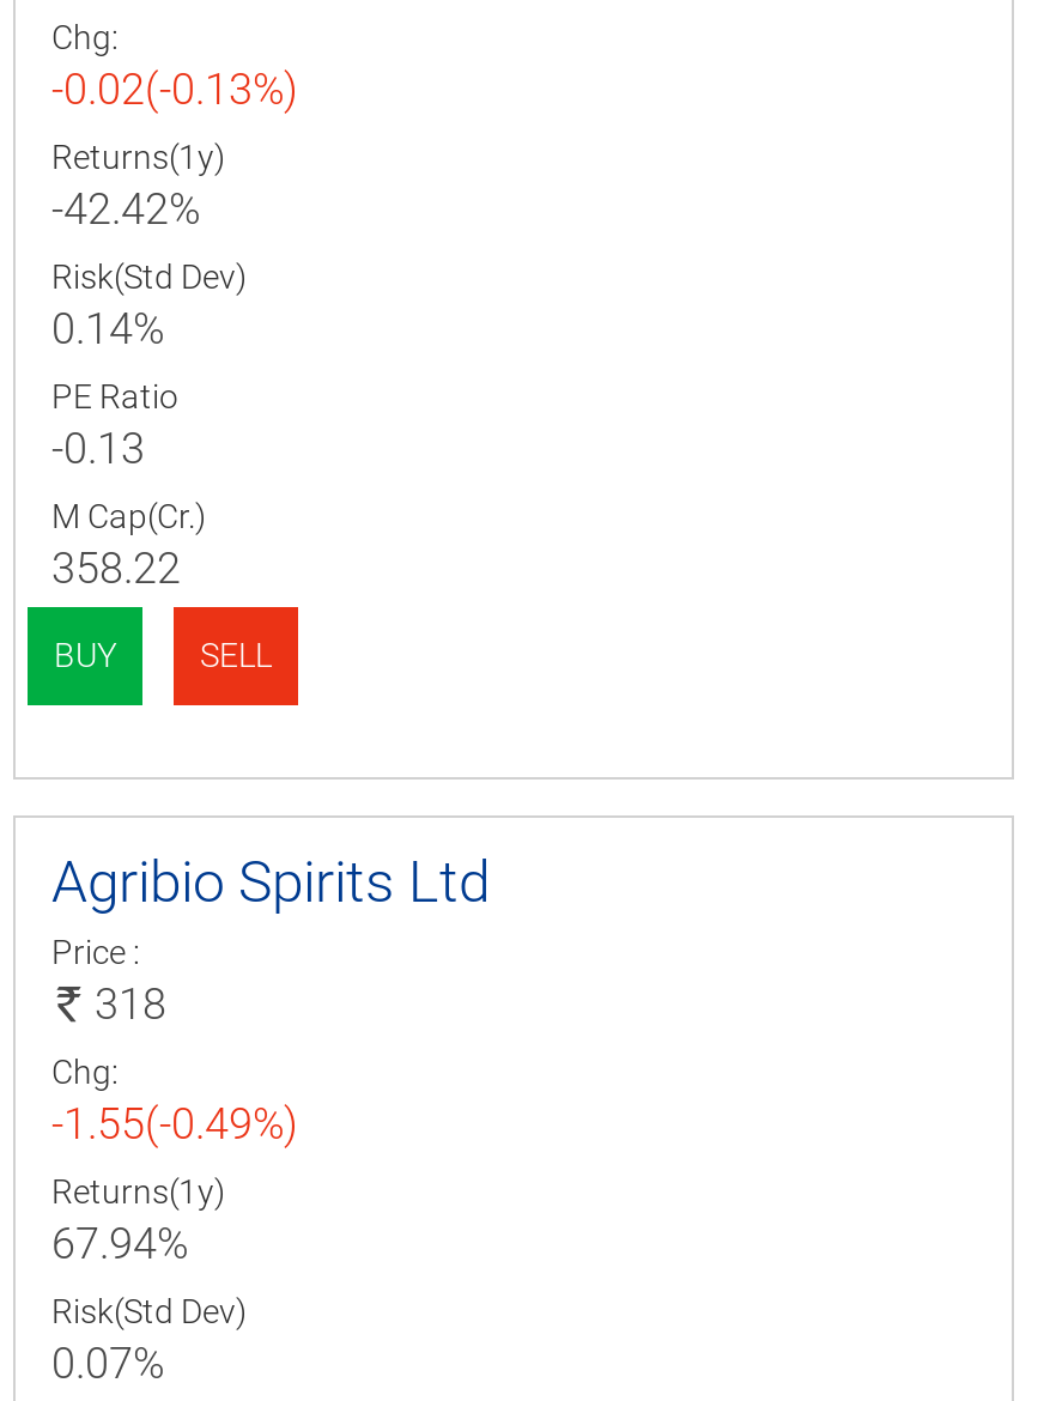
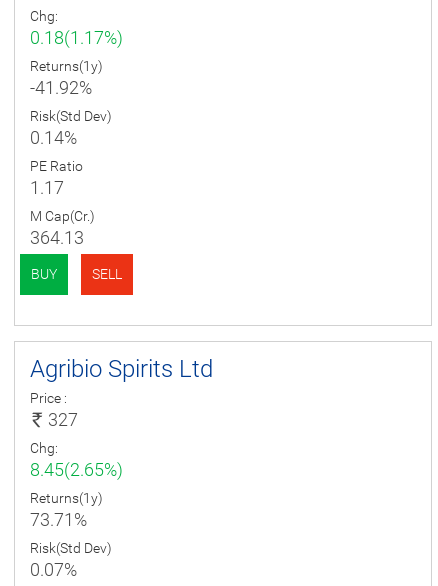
- -0.02(-0.13%)
+ 0.18(1.17%)

- -42.42%
+ -41.92%

- -0.13
+ 1.17

- 358.22
+ 364.13

- 318
+ 327

- -1.55(-0.49%)
+ 8.45(2.65%)

- 67.94%
+ 73.71%
